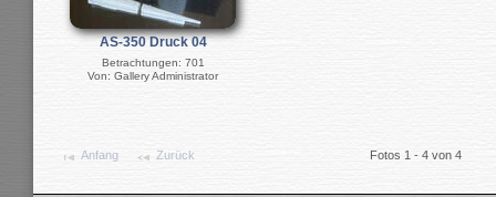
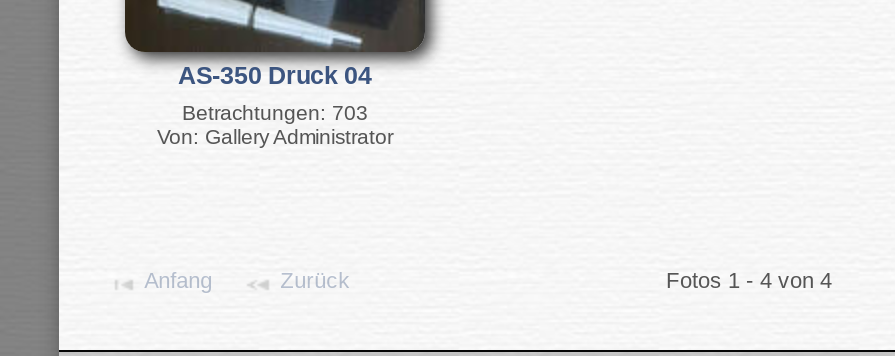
- Betrachtungen: 701
+ Betrachtungen: 703
